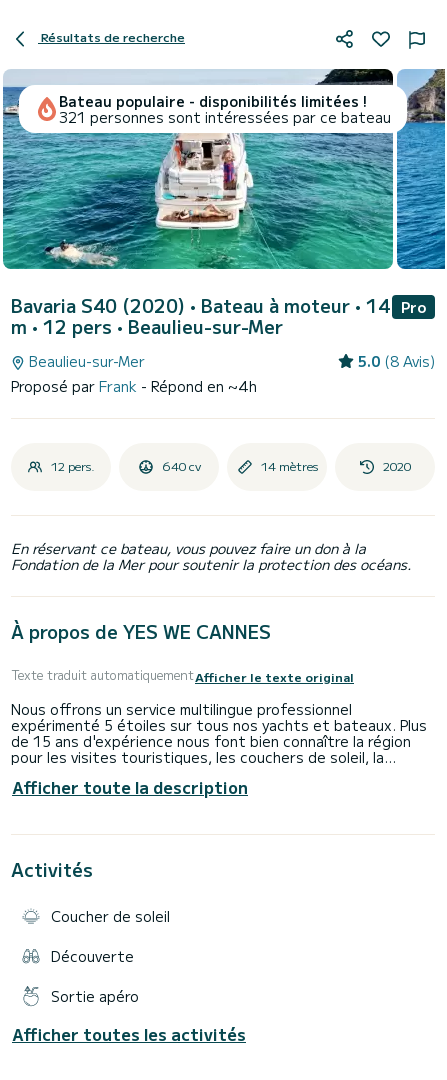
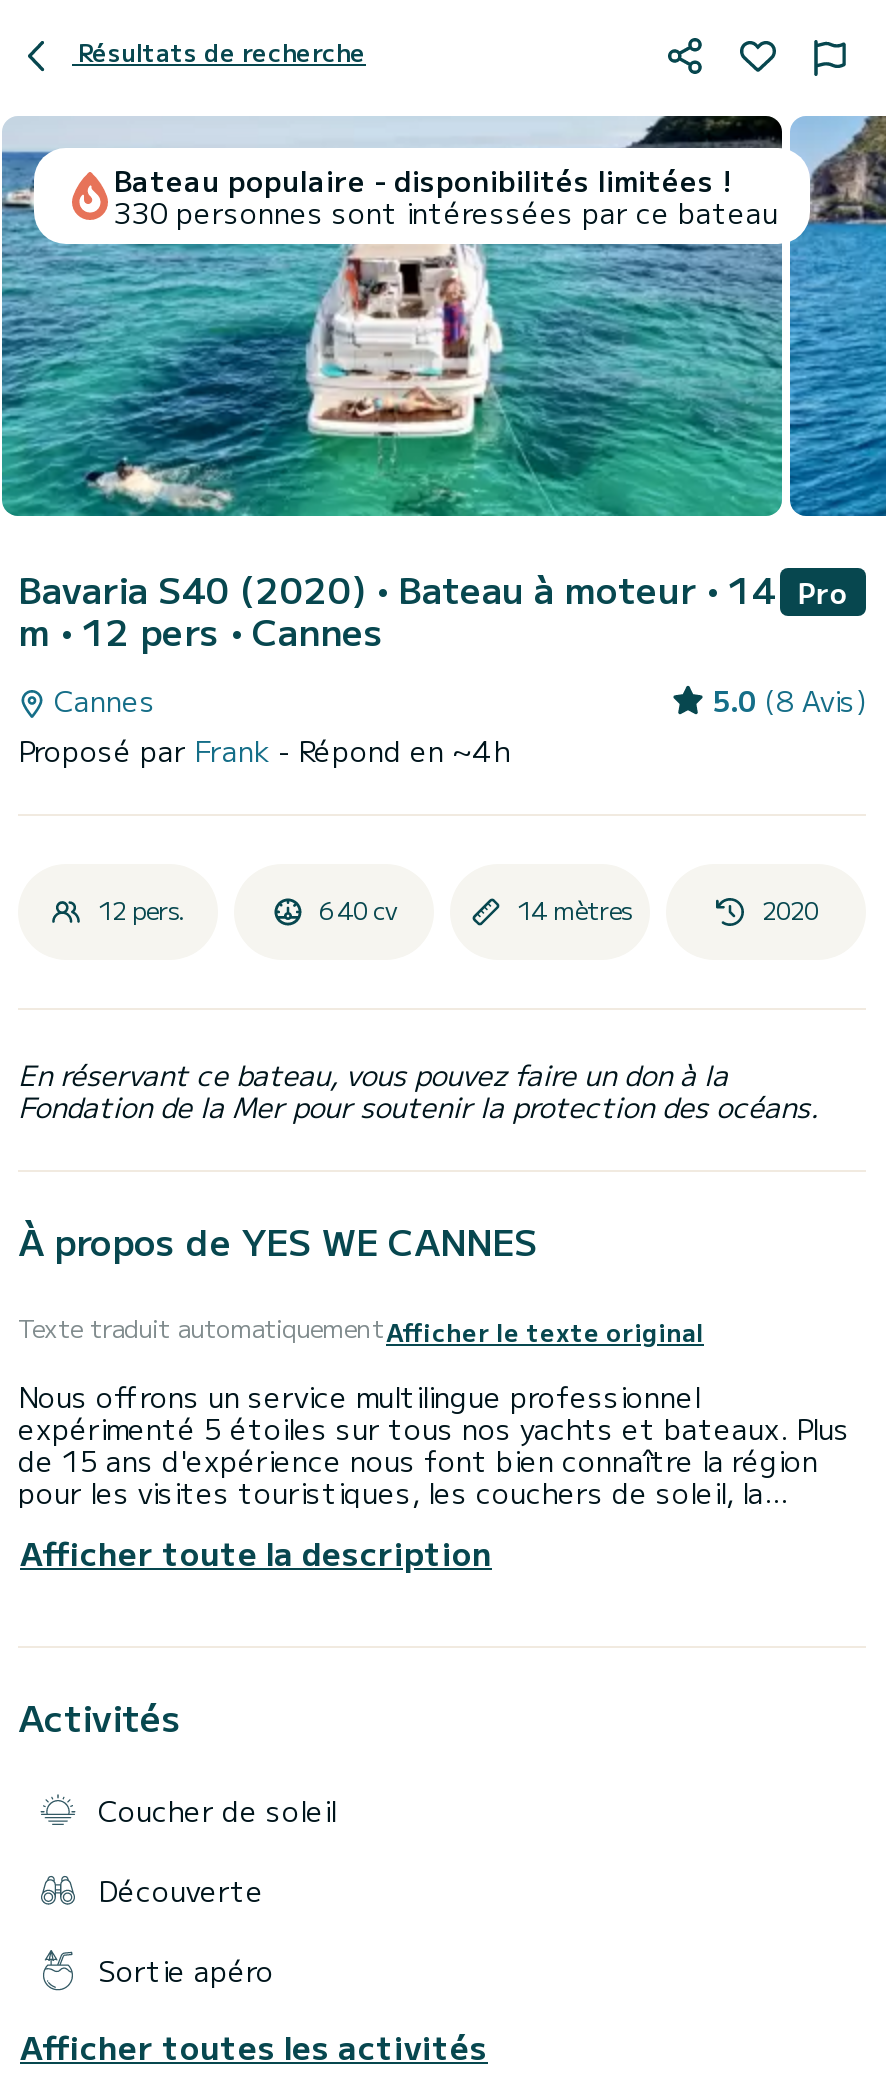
- 321 personnes sont intéressées par ce bateau
+ 330 personnes sont intéressées par ce bateau

- m • 12 pers •Beaulieu-sur-Mer
+ m • 12 pers •Cannes

- Beaulieu-sur-Mer
+ Cannes
